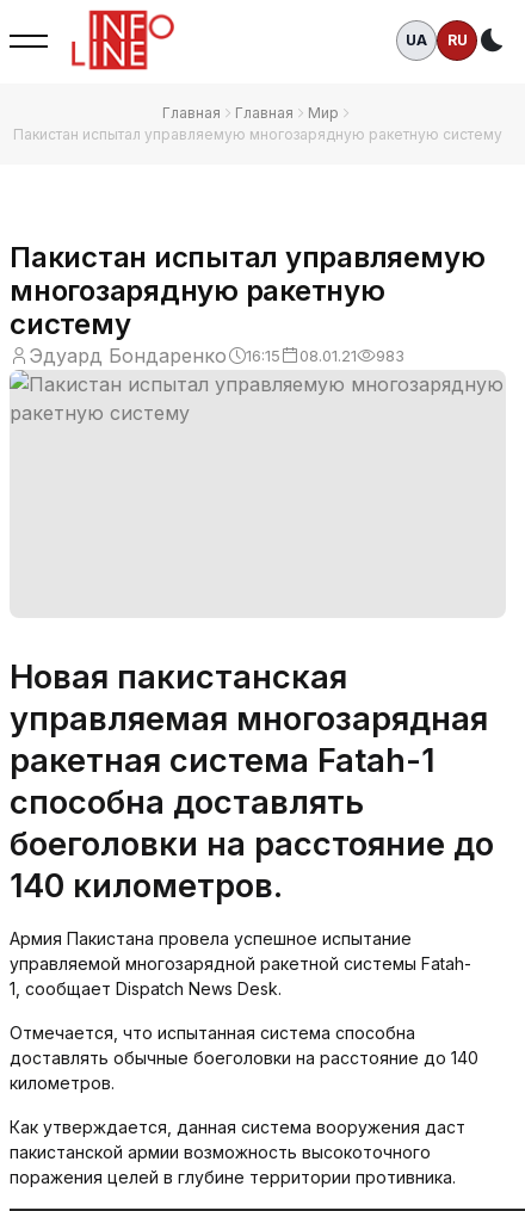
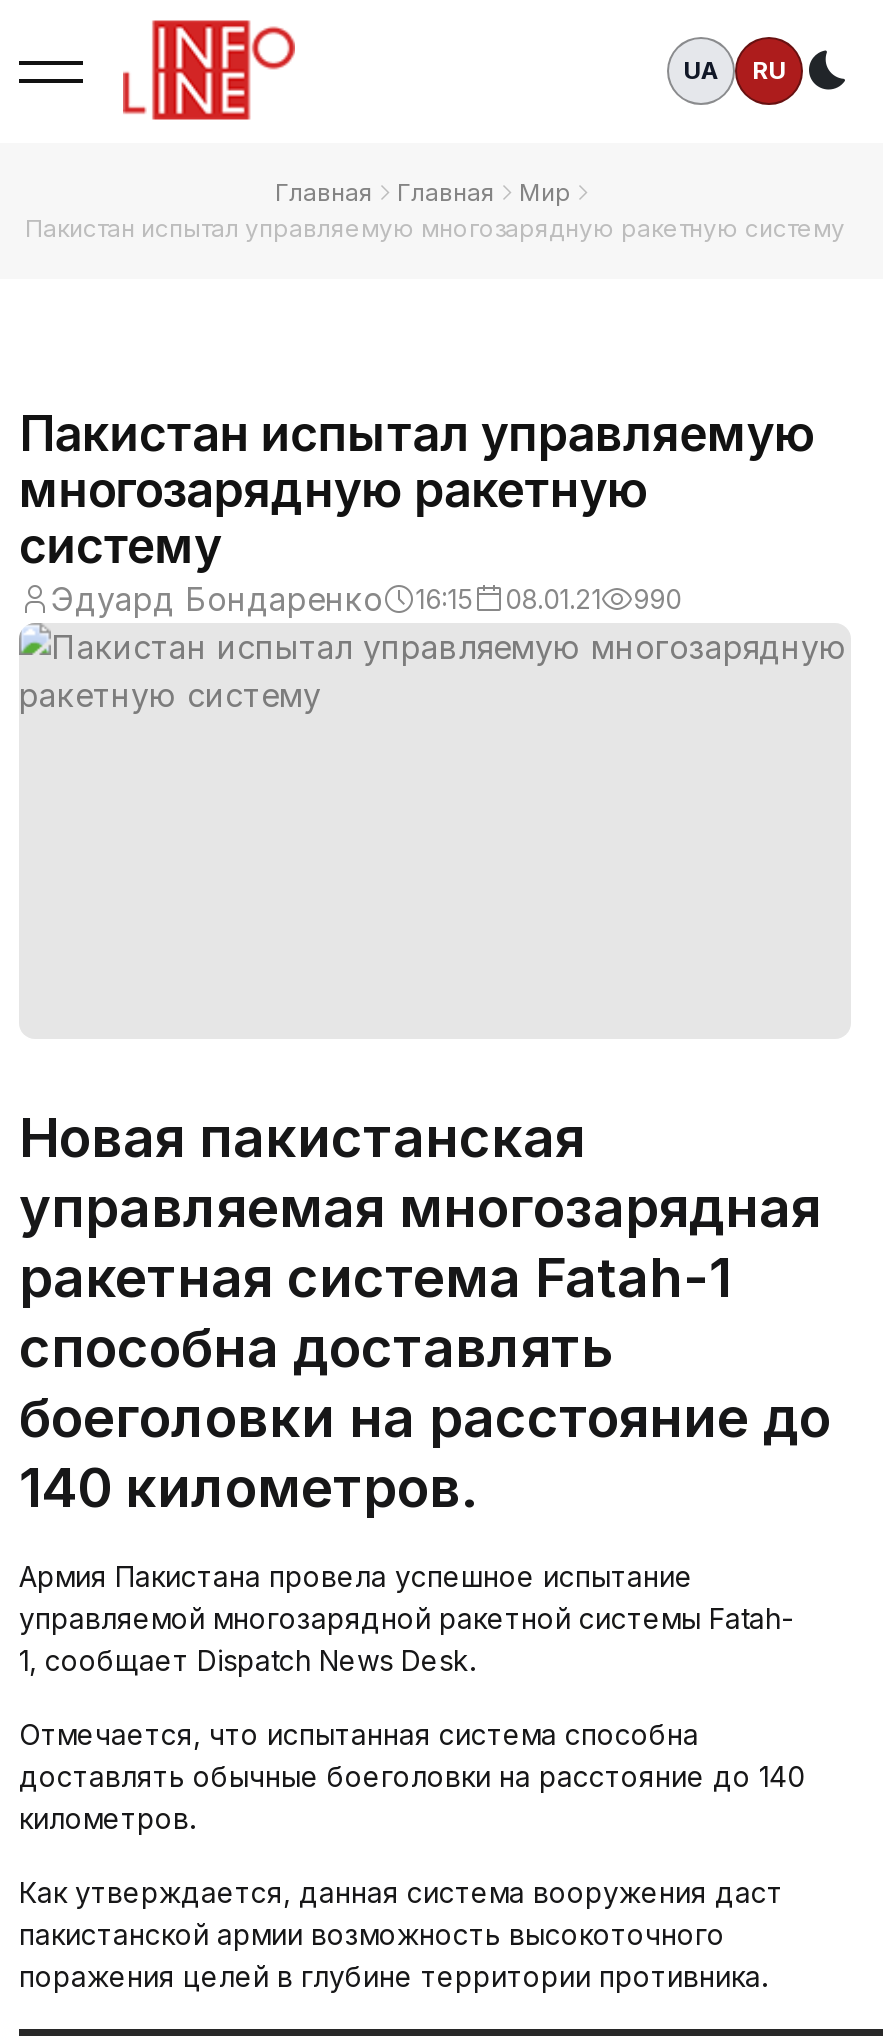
- Эдуард Бондаренко 16:15 08.01.21 983
+ Эдуард Бондаренко 16:15 08.01.21 990
